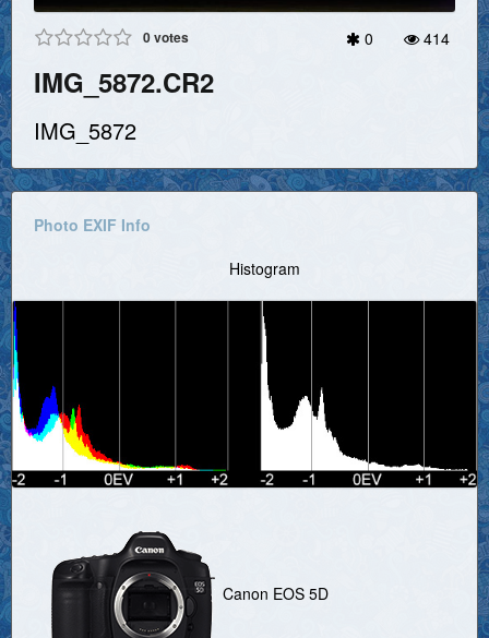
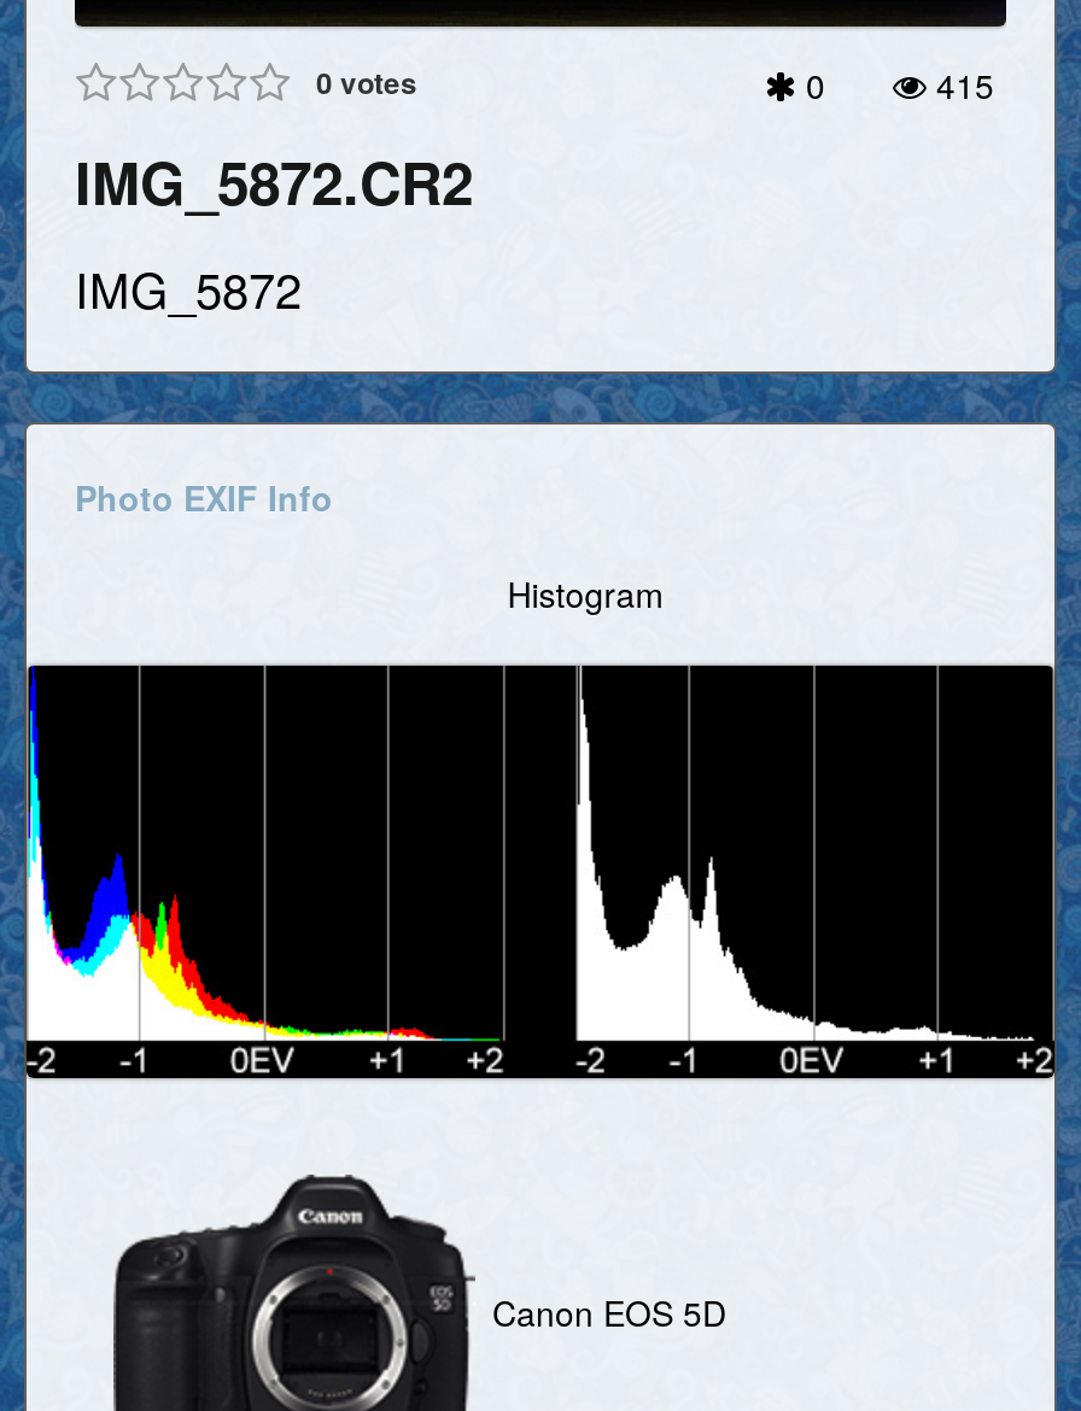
- 414
+ 415
